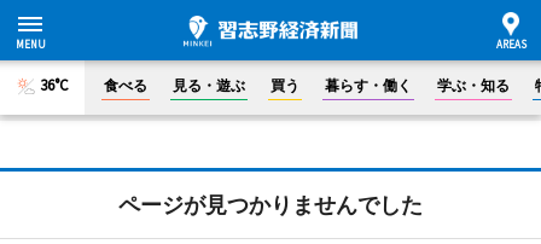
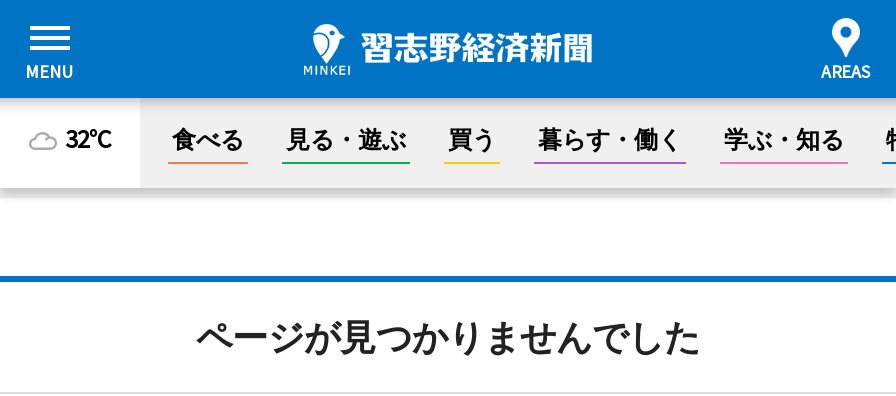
- 36°C
+ 32°C
